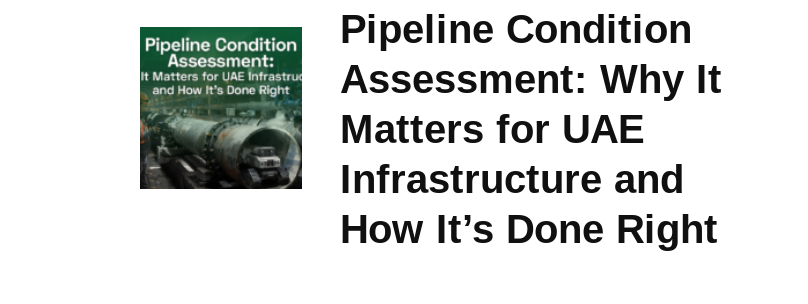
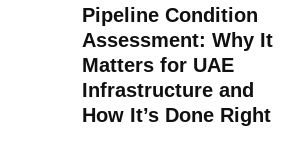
- [image]
